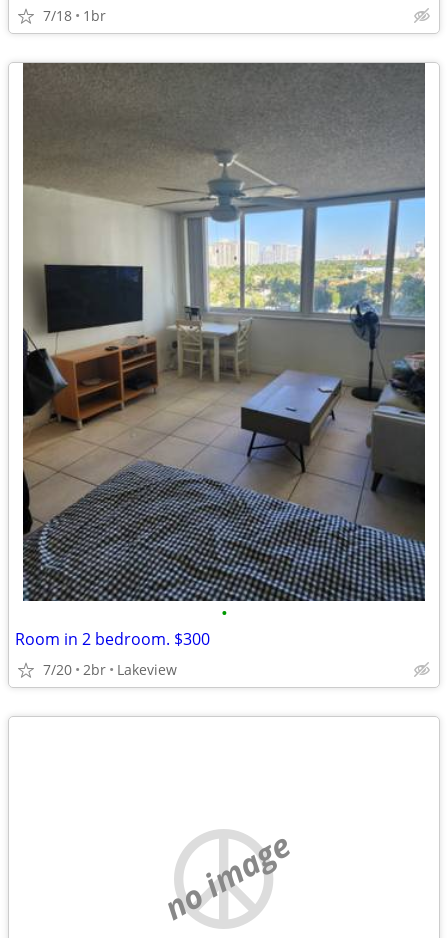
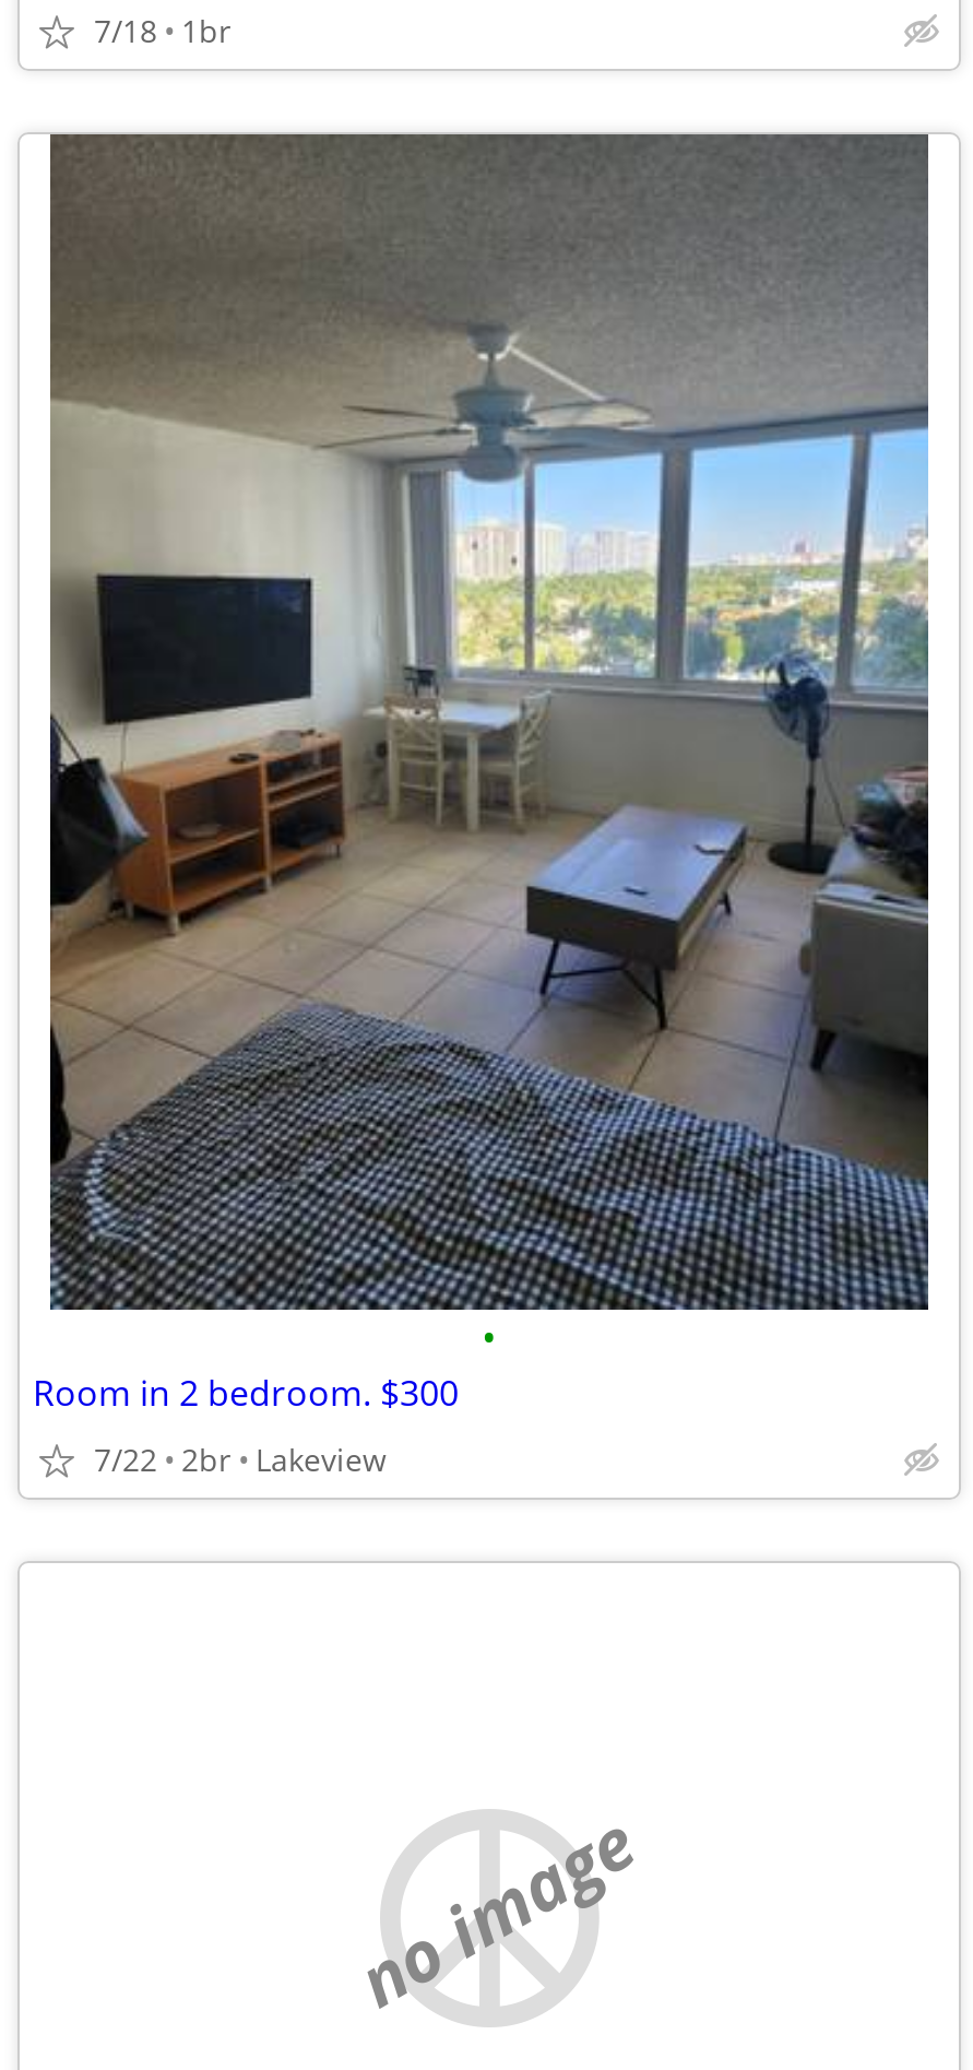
- 7/20 2br Lakeview
+ 7/22 2br Lakeview
